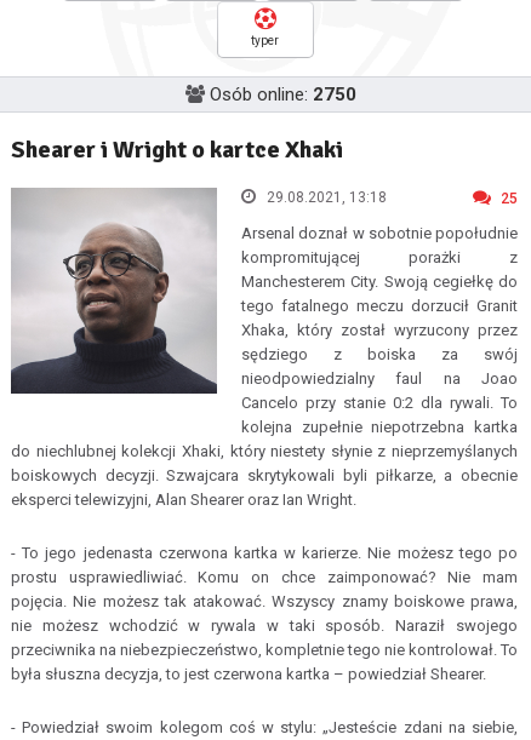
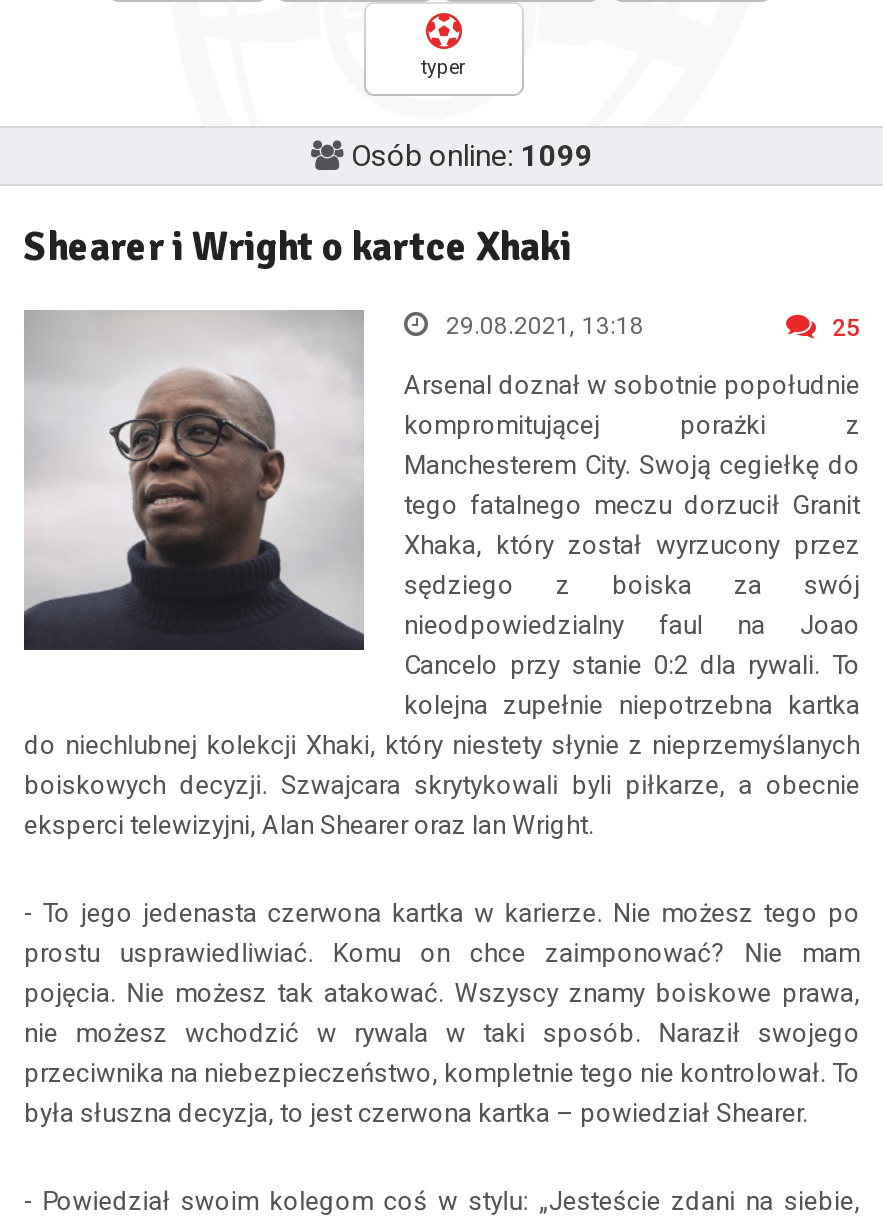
- Osób online: 2750
+ Osób online: 1099
